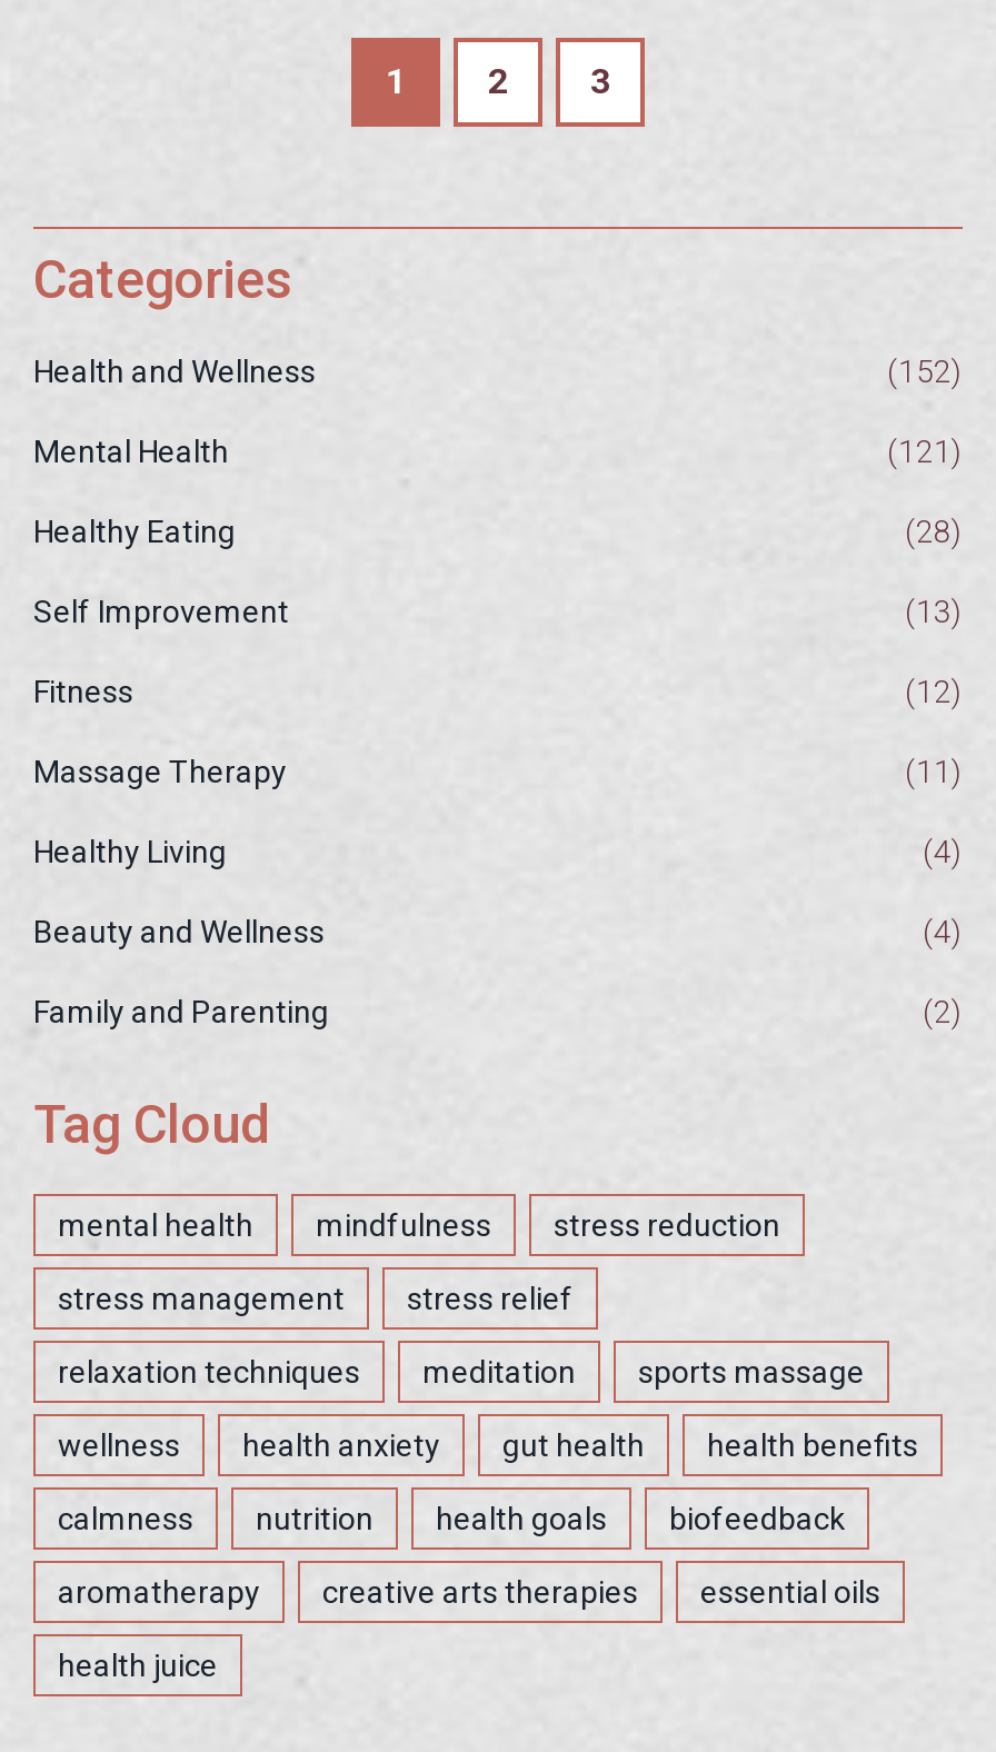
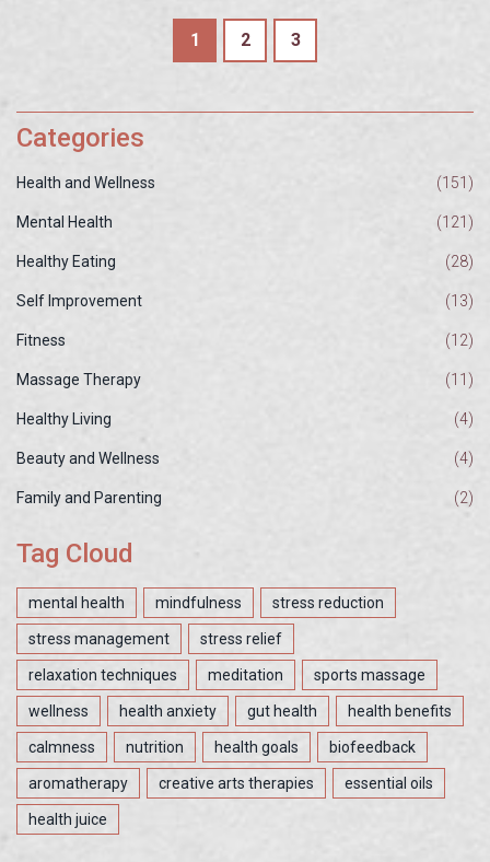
- (152)
+ (151)
